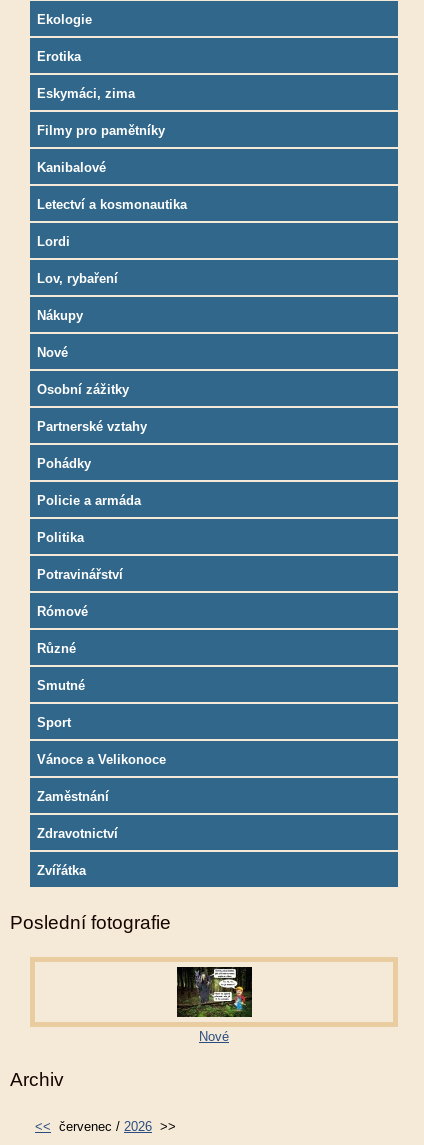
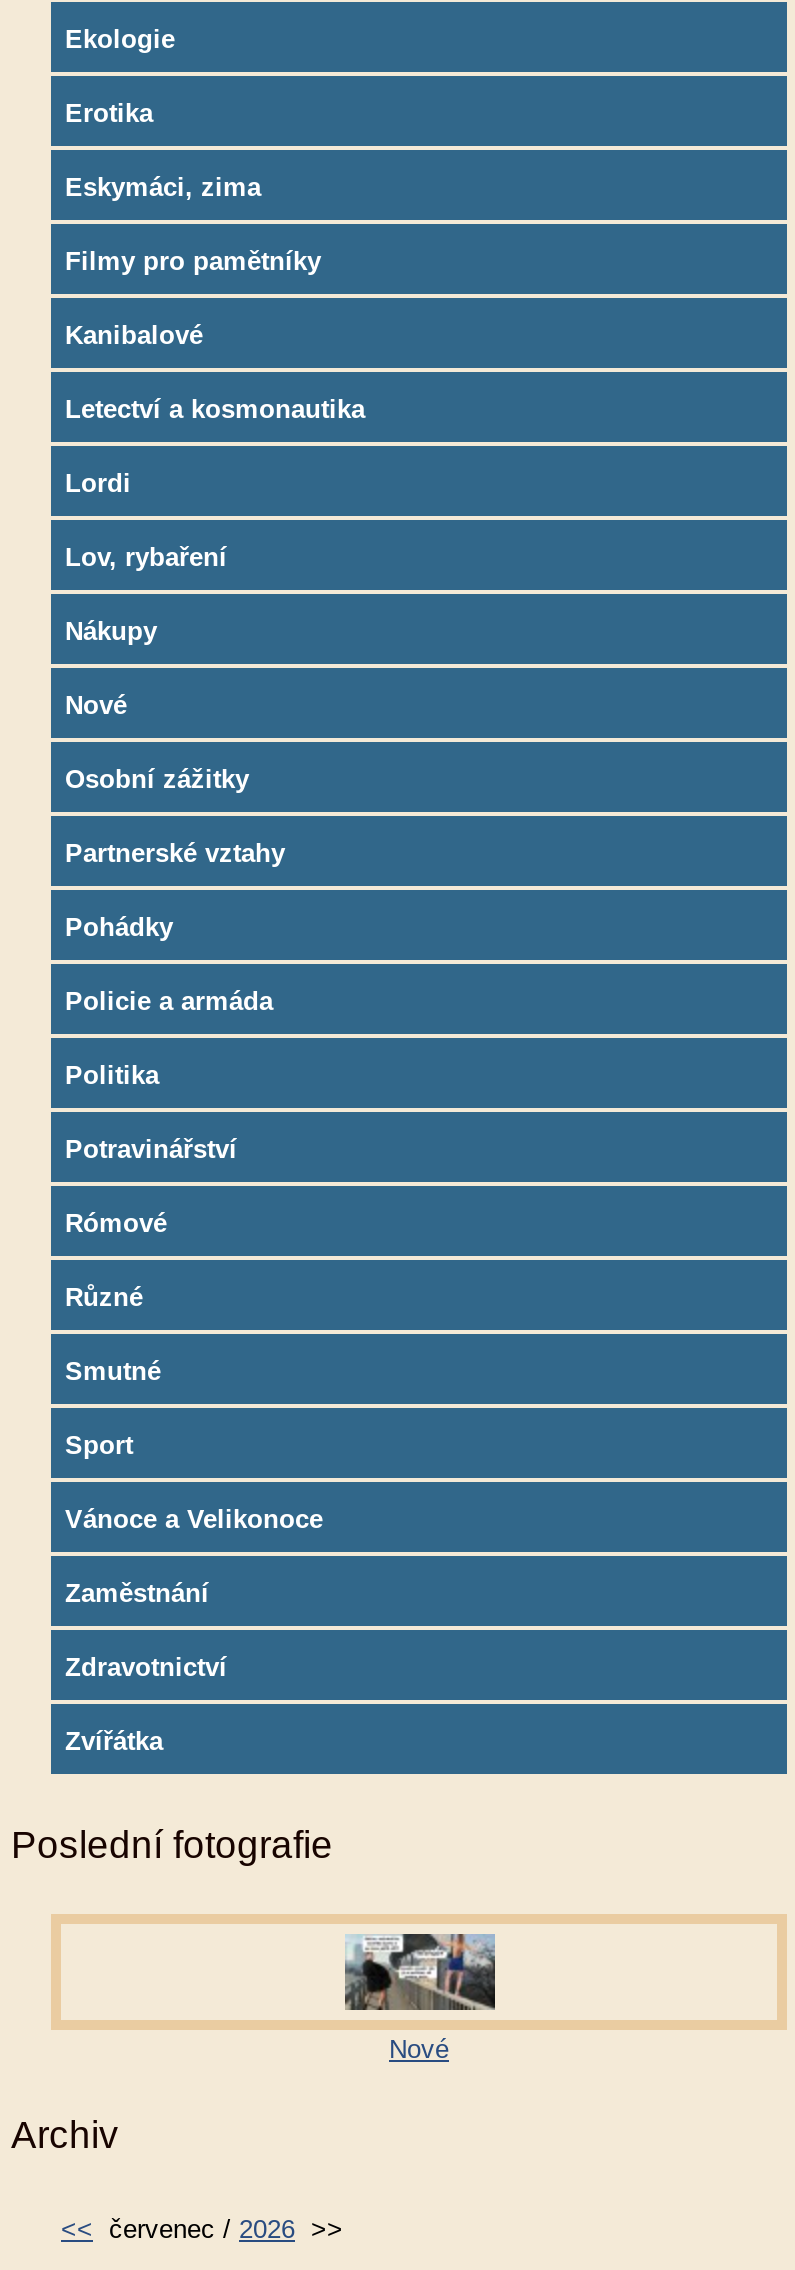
- [image]
+ [image]
